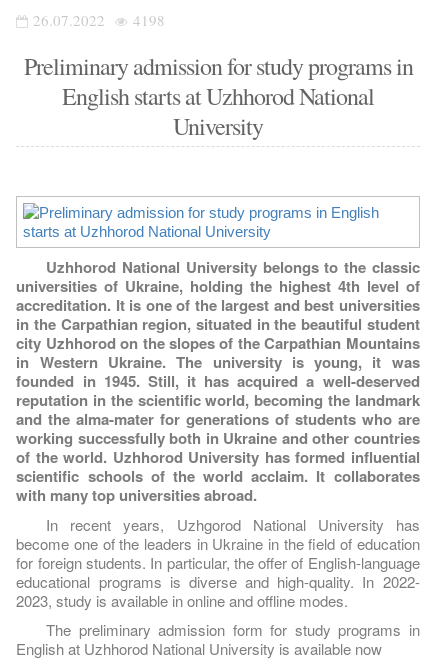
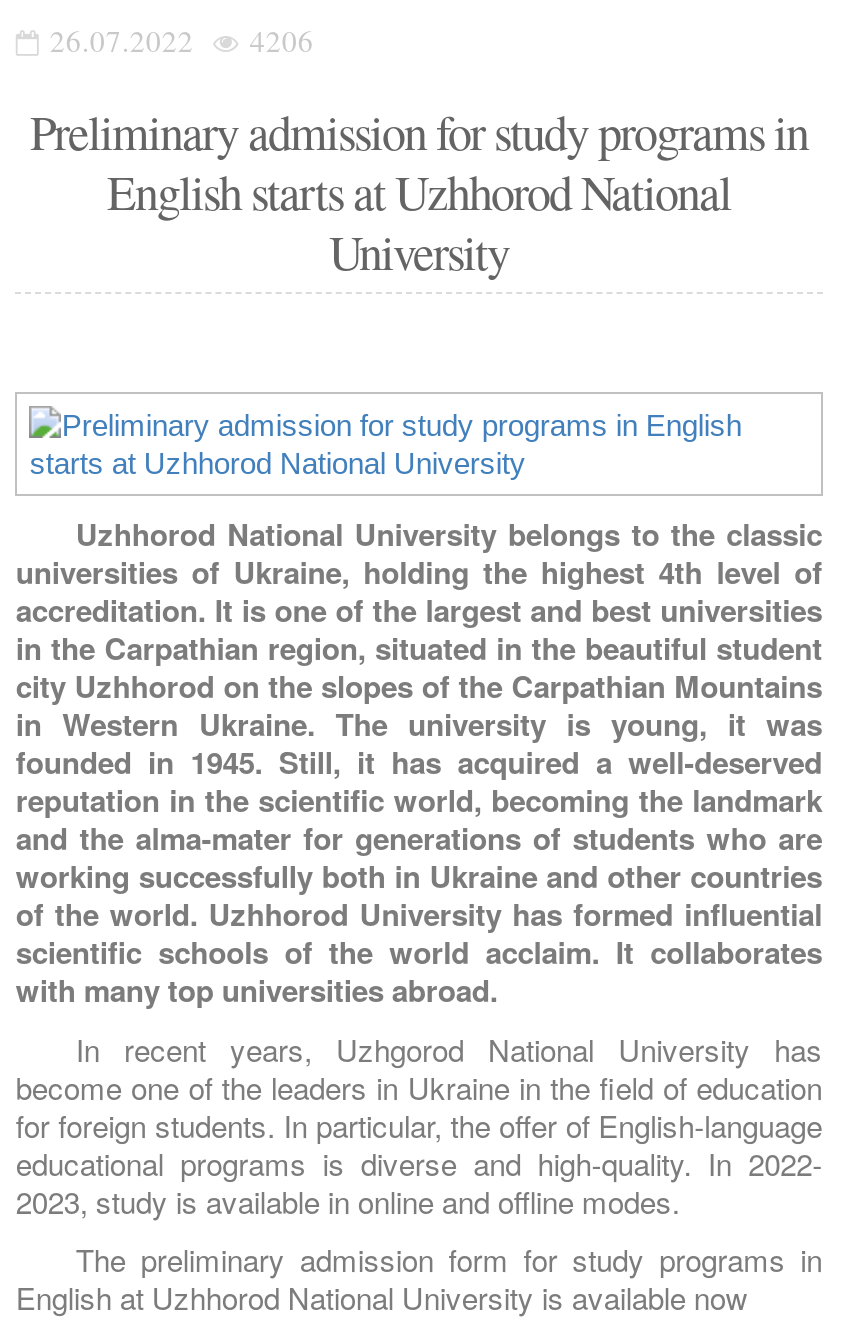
- 26.07.2022 4198
+ 26.07.2022 4206
